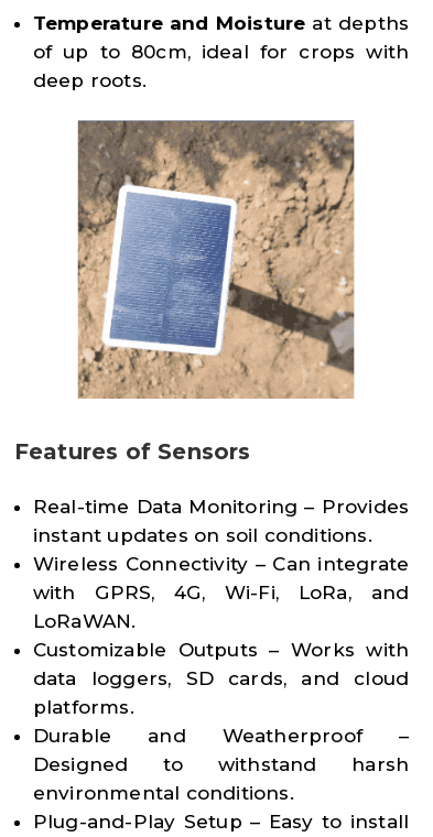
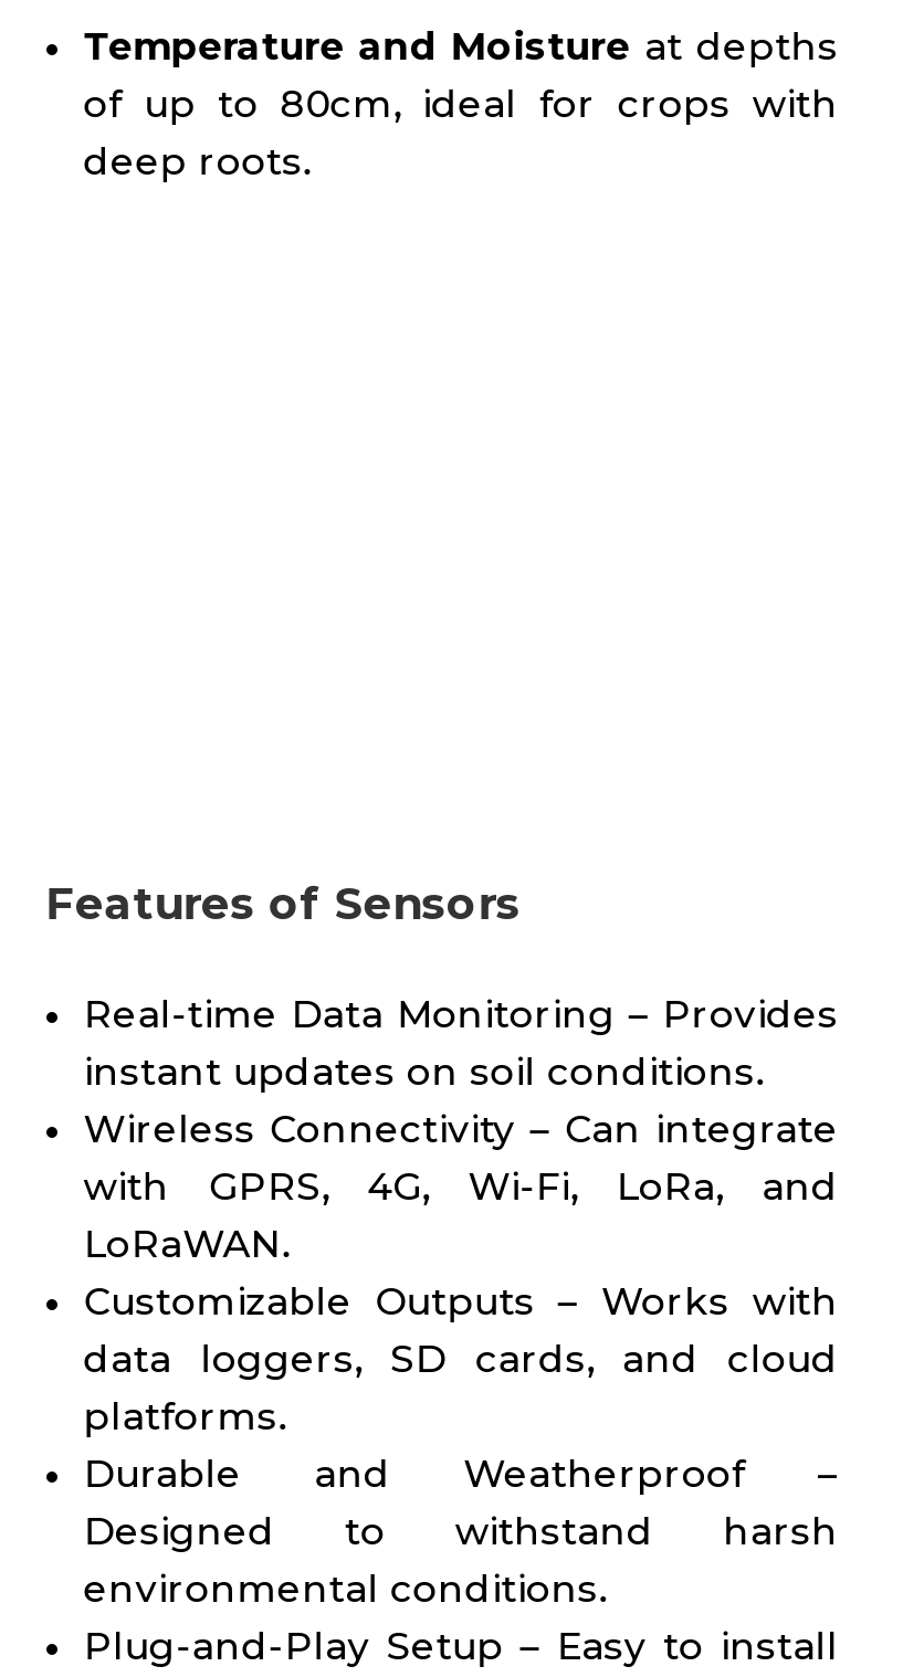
- [image]
